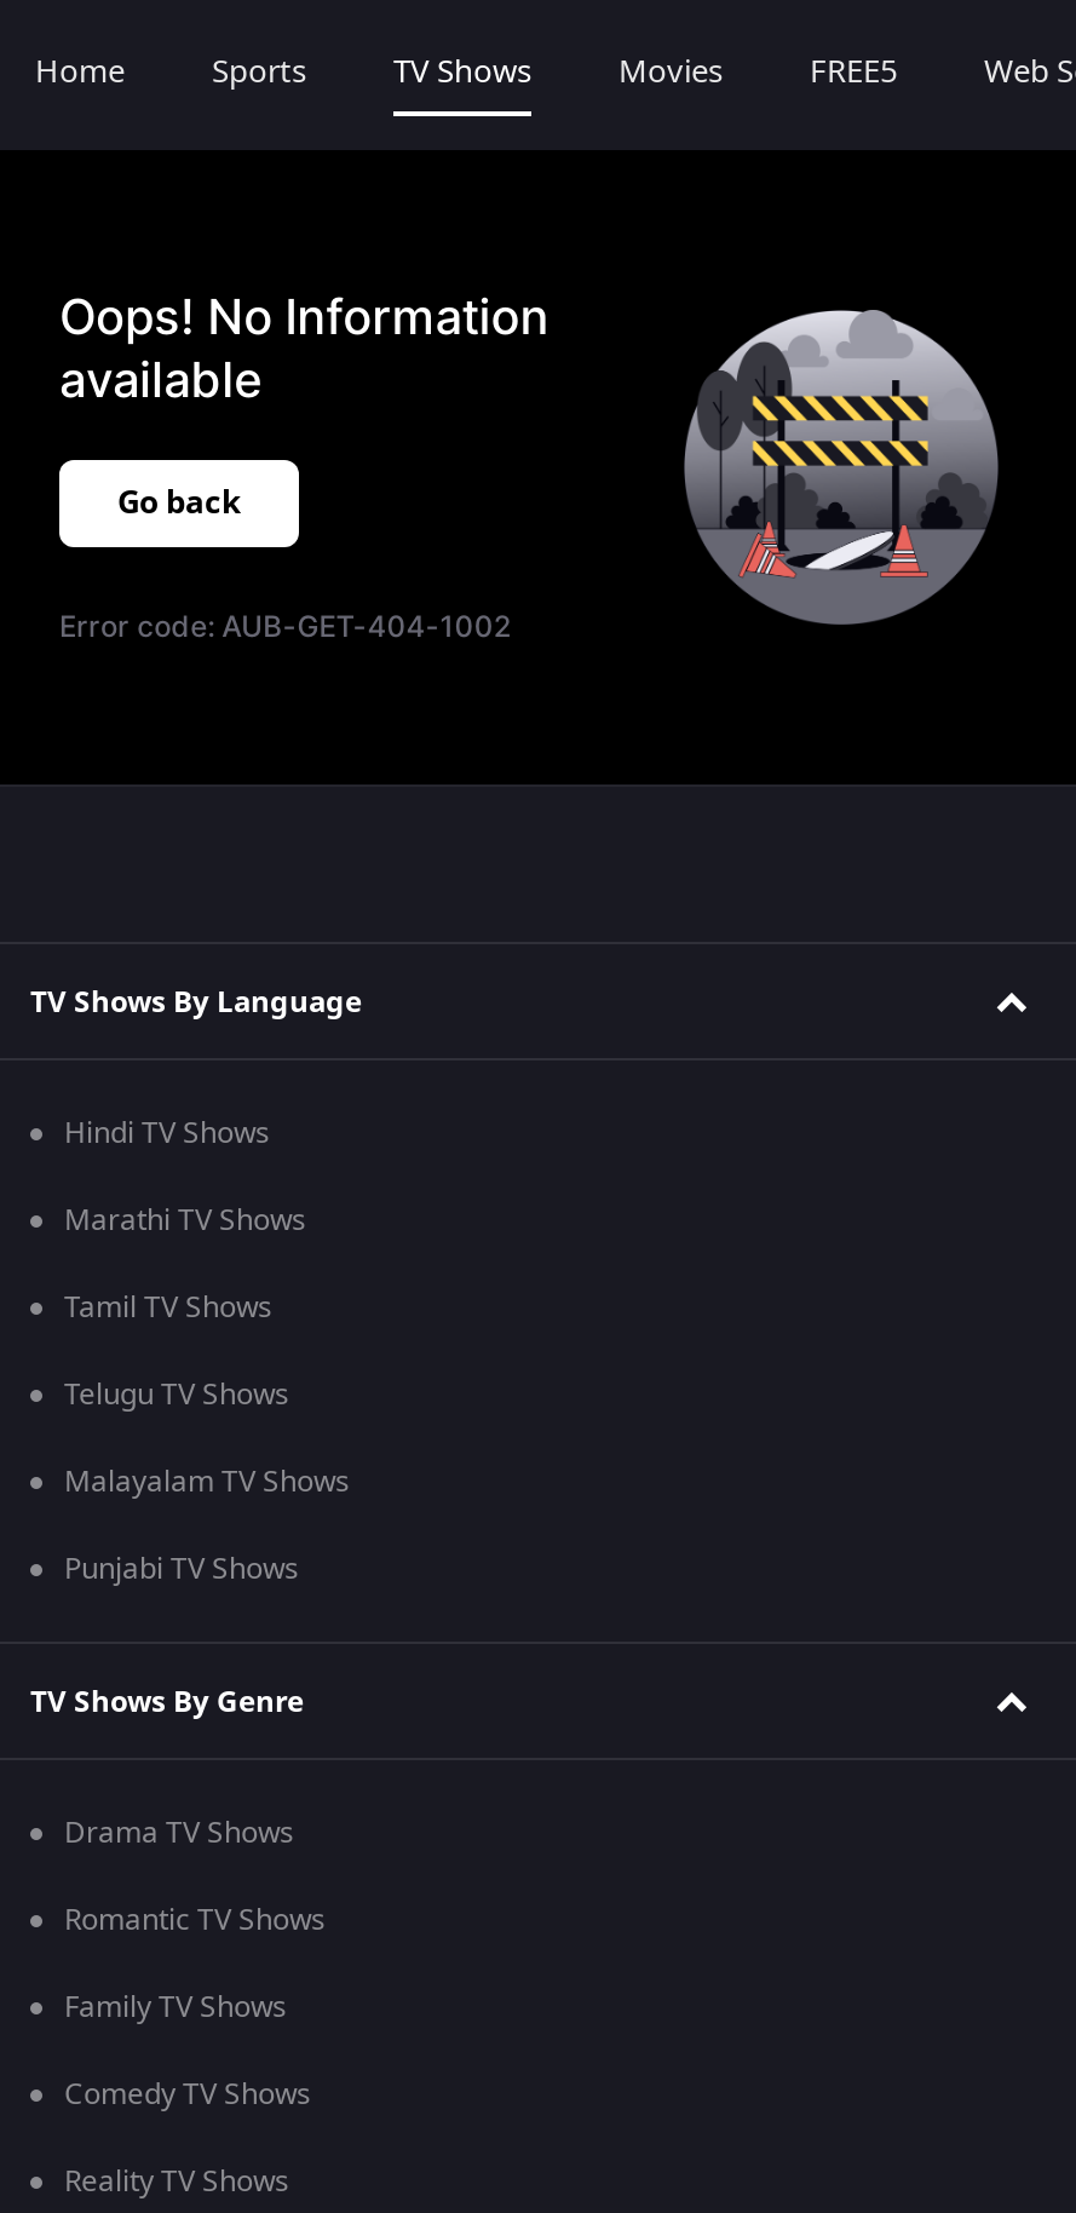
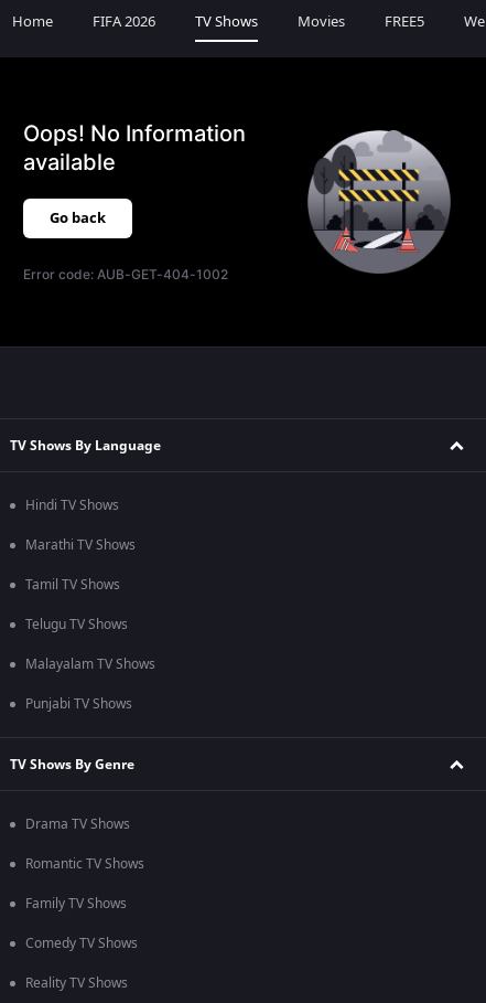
- Sports
+ FIFA 2026
